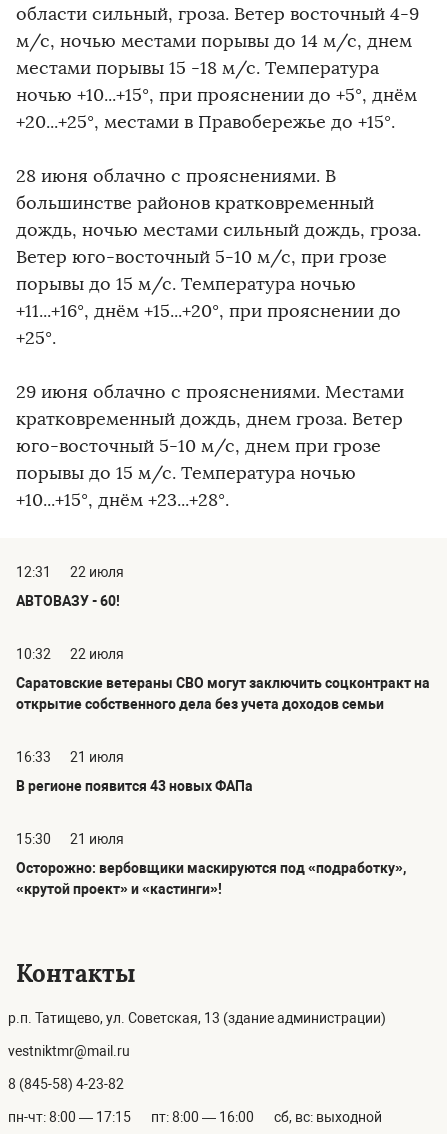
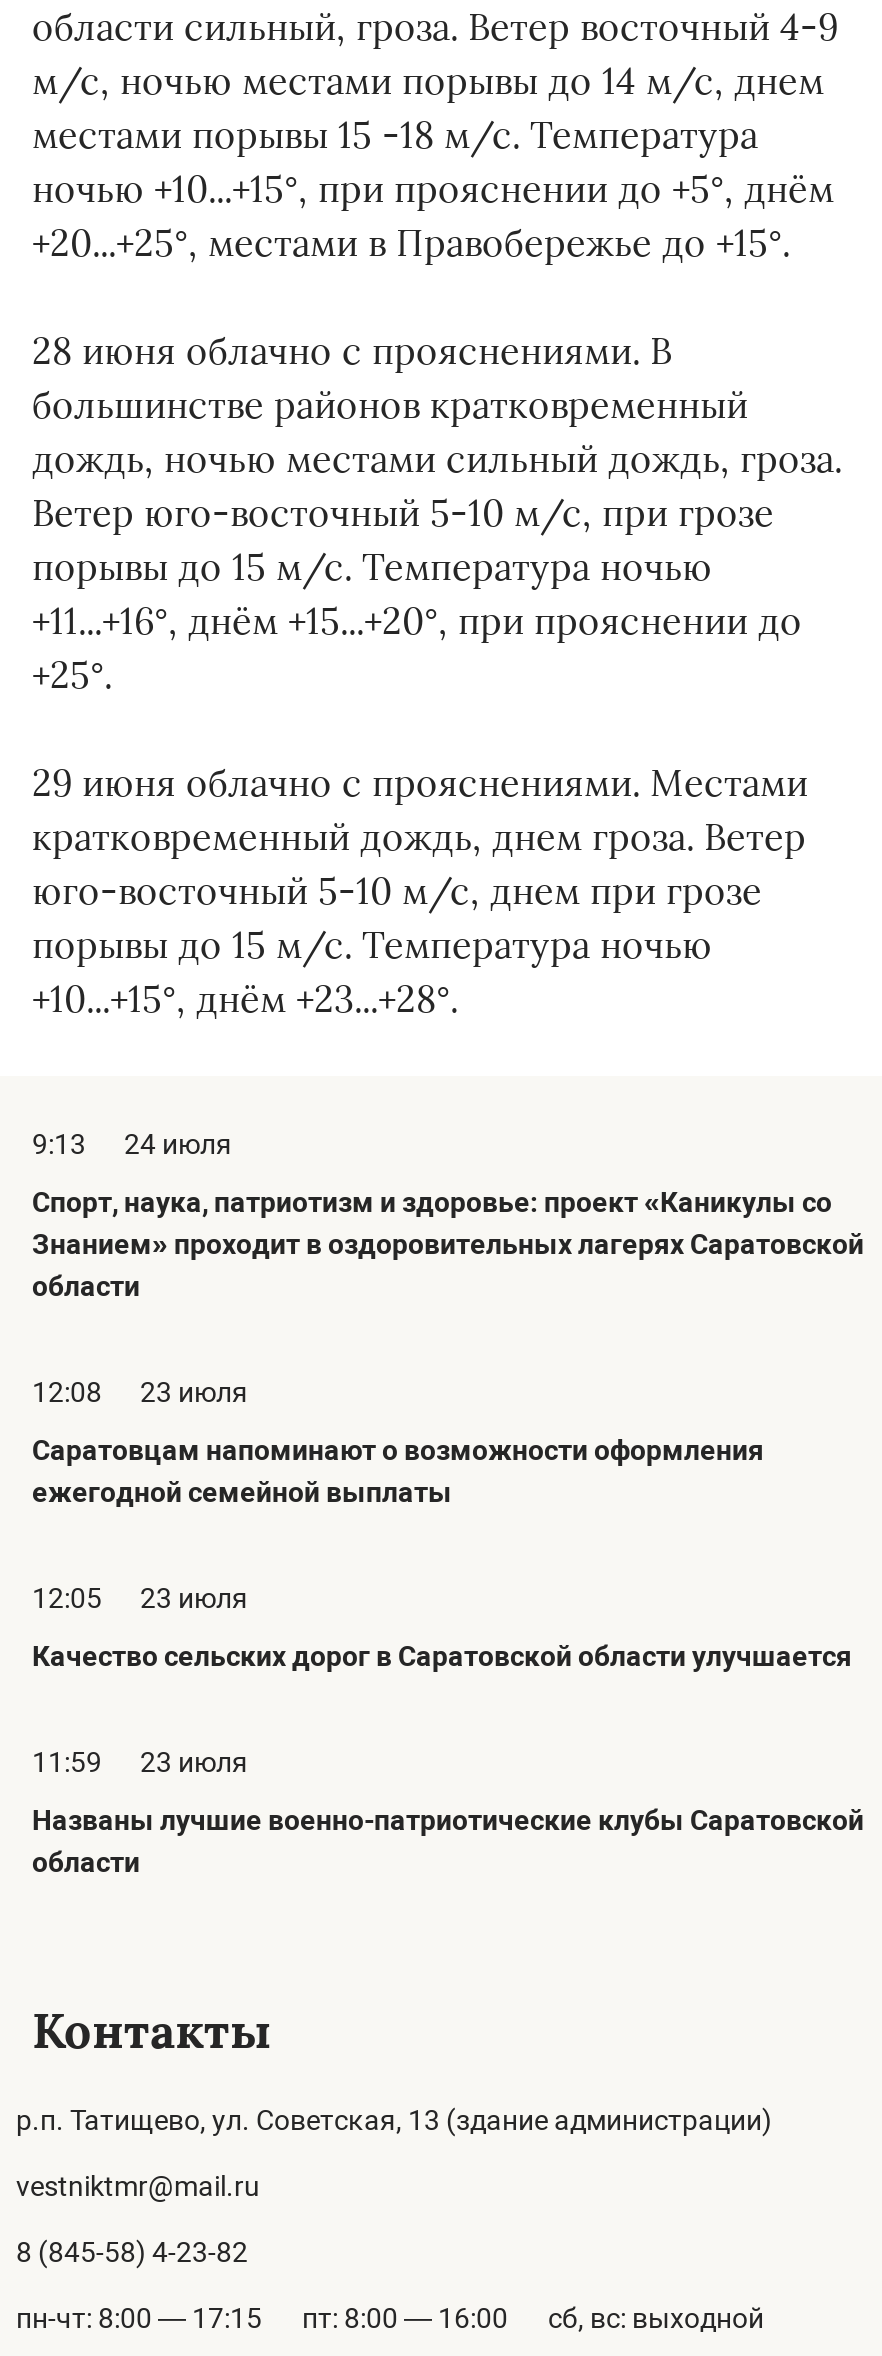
- 12:31
- 22 июля
+ 9:13
+ 24 июля

- АВТОВАЗУ - 60!
+ Спорт, наука, патриотизм и здоровье: проект «Каникулы со
+ Знанием» проходит в оздоровительных лагерях Саратовской
+ области

- 10:32
- 22 июля
+ 12:08
+ 23 июля

- Саратовские ветераны СВО могут заключить соцконтракт на
- открытие собственного дела без учета доходов семьи
+ Саратовцам напоминают о возможности оформления
+ ежегодной семейной выплаты

- 16:33
- 21 июля
+ 12:05
+ 23 июля

- В регионе появится 43 новых ФАПа
+ Качество сельских дорог в Саратовской области улучшается

- 15:30
- 21 июля
+ 11:59
+ 23 июля

- Осторожно: вербовщики маскируются под «подработку»,
- «крутой проект» и «кастинги»!
+ Названы лучшие военно-патриотические клубы Саратовской
+ области
